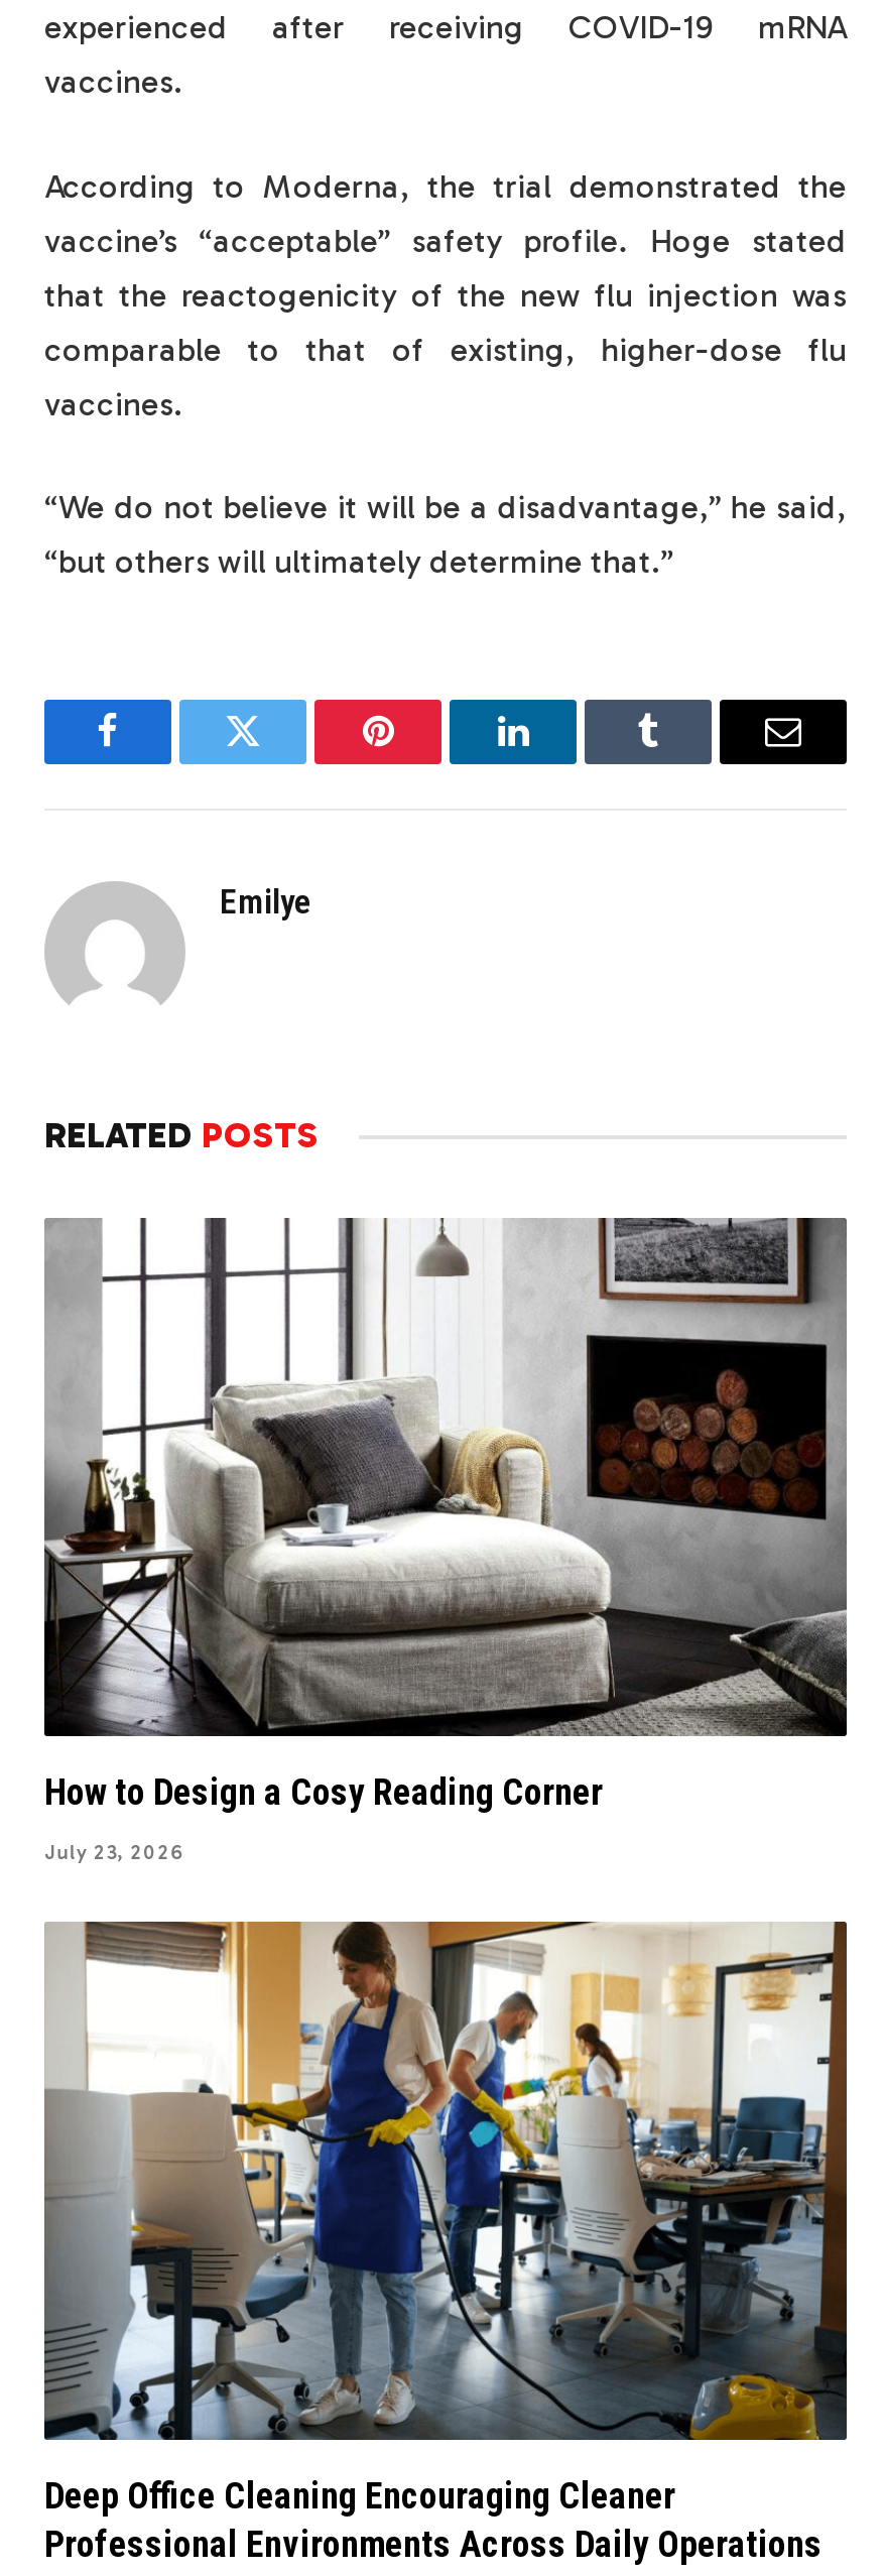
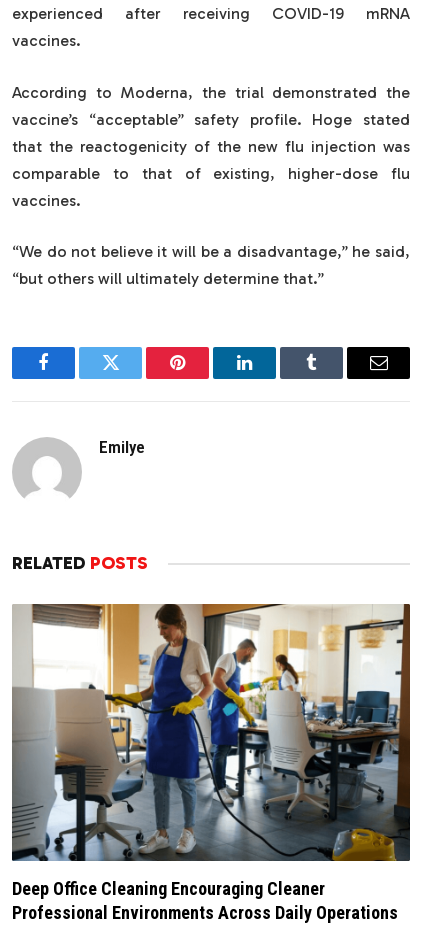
- [image]
- How to Design a Cosy Reading Corner
- July 23, 2026
